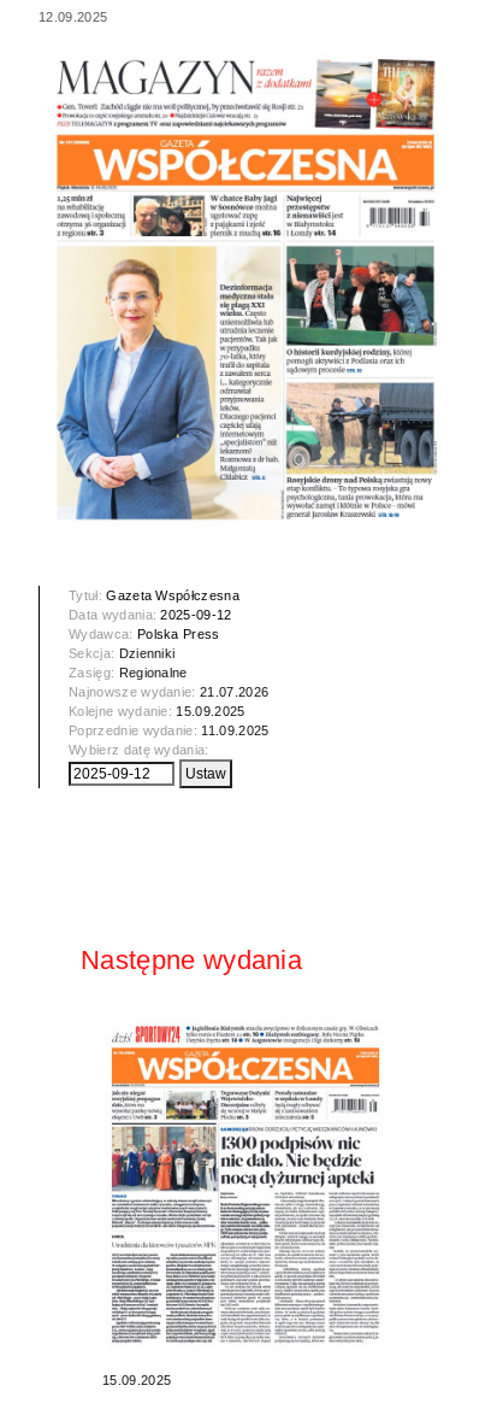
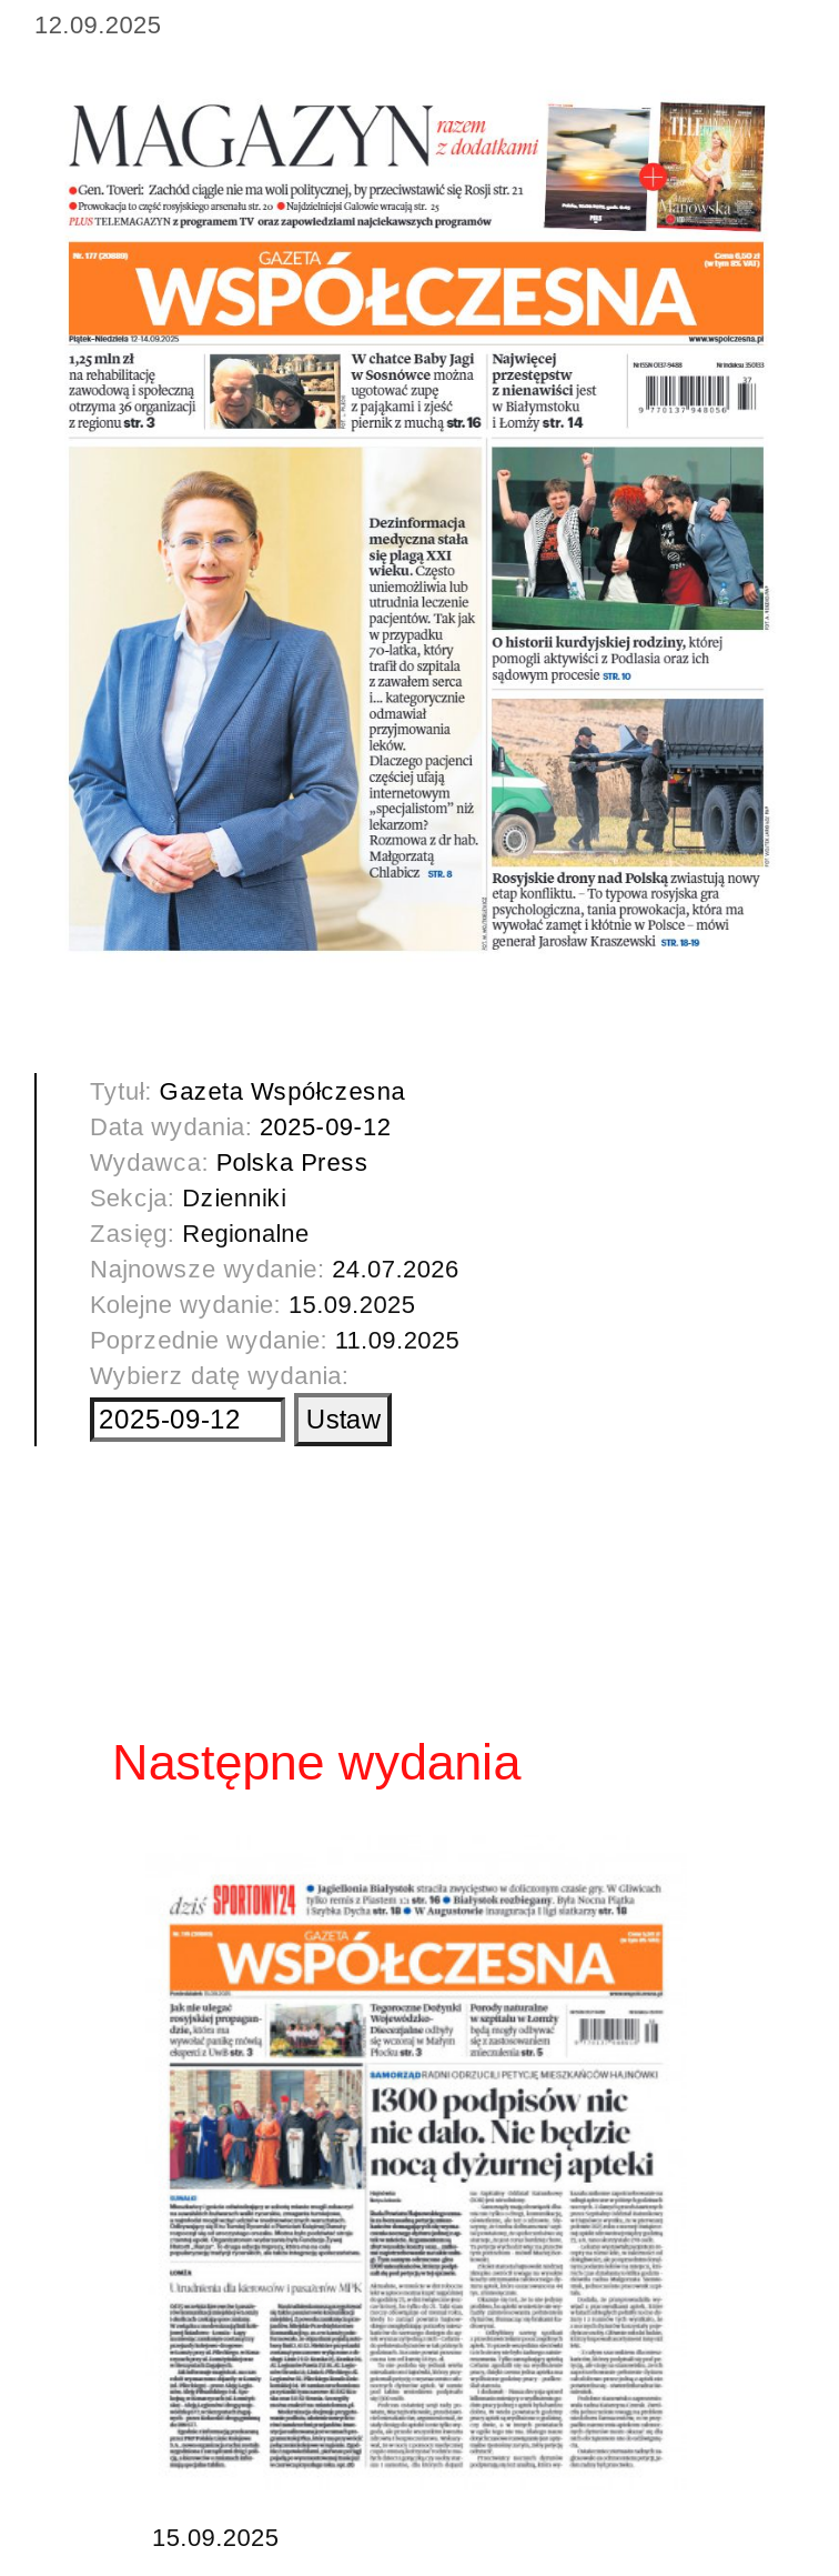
- Najnowsze wydanie: 21.07.2026
+ Najnowsze wydanie: 24.07.2026
